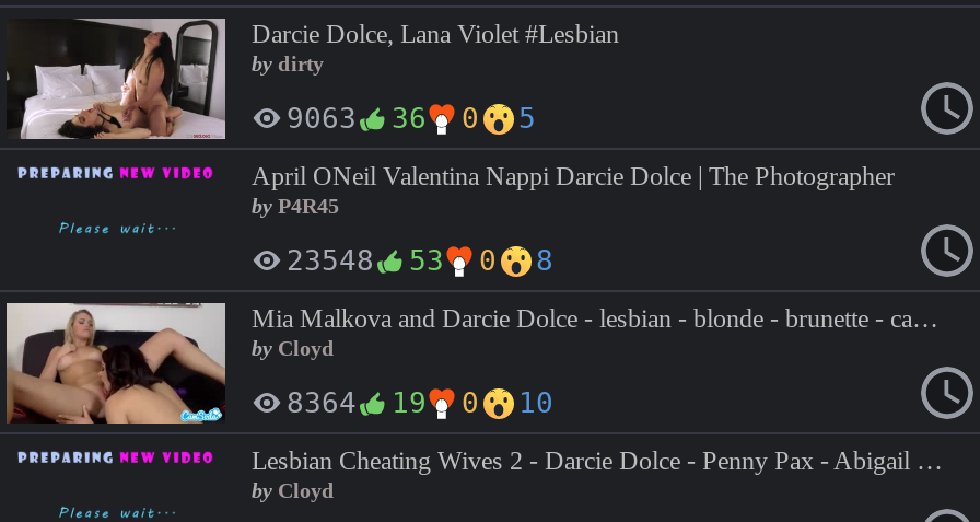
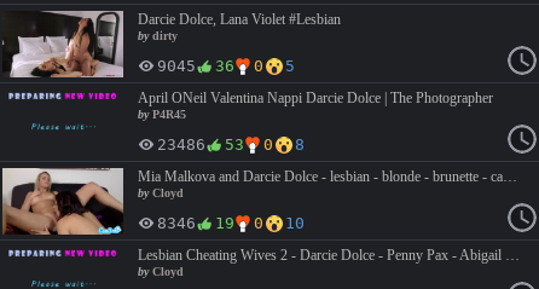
- 9063 36 0 5
+ 9045 36 0 5

- 23548 53 0 8
+ 23486 53 0 8

- 8364 19 0 10
+ 8346 19 0 10
